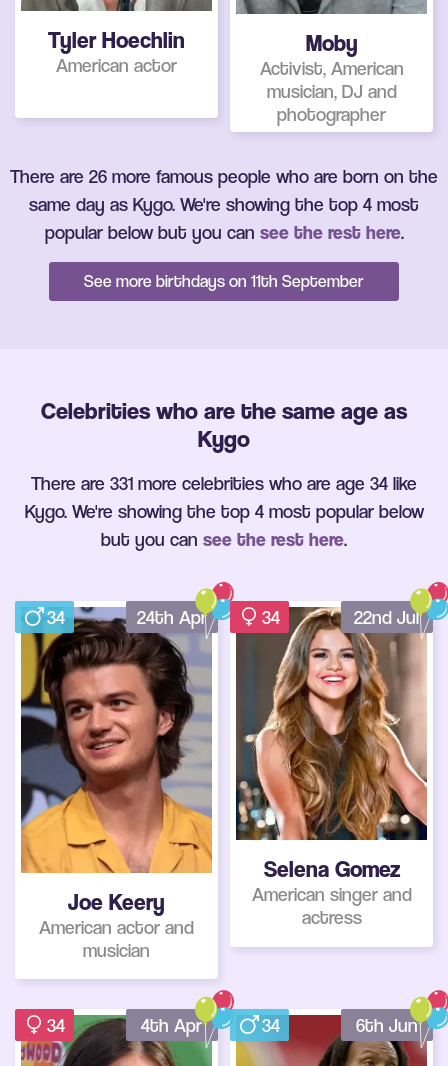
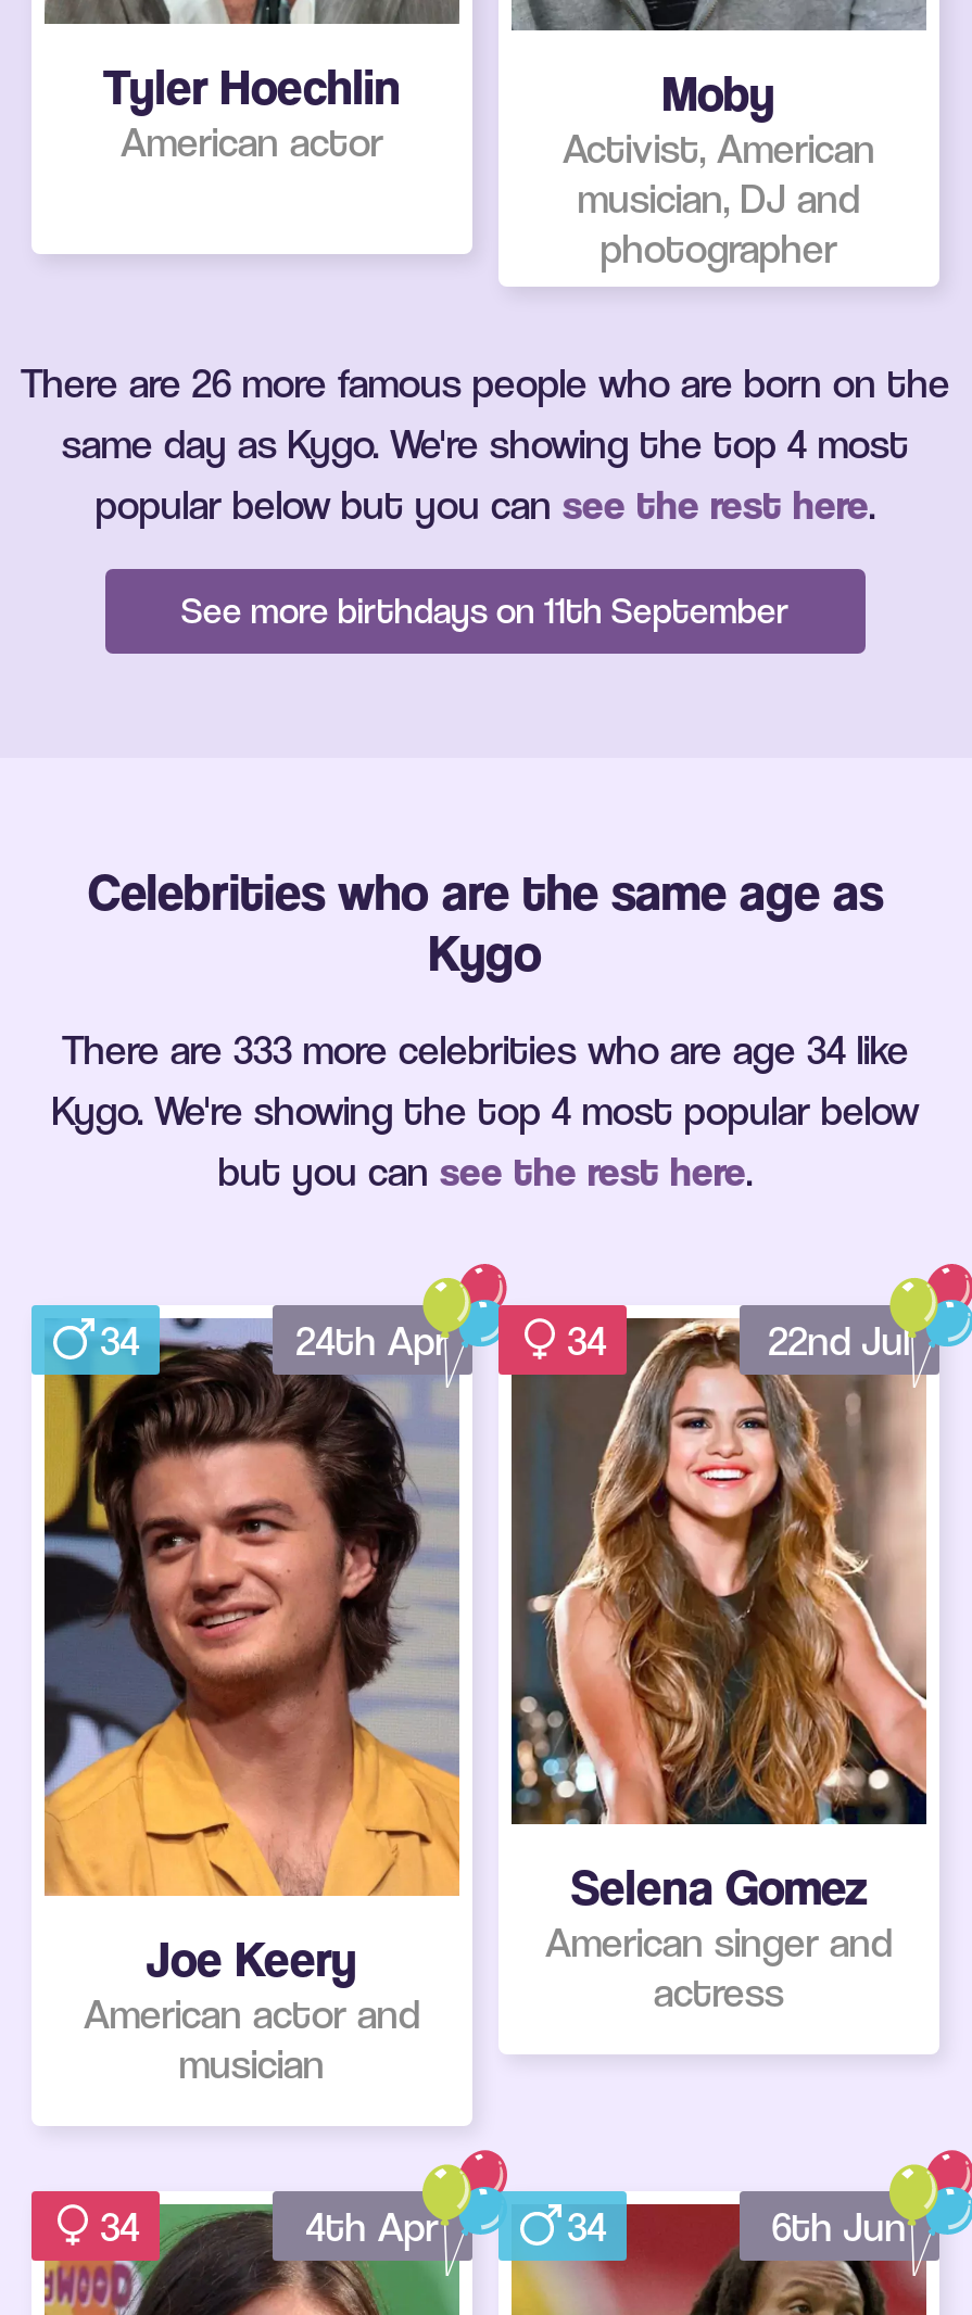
- There are 331 more celebrities who are age 34 like
+ There are 333 more celebrities who are age 34 like
